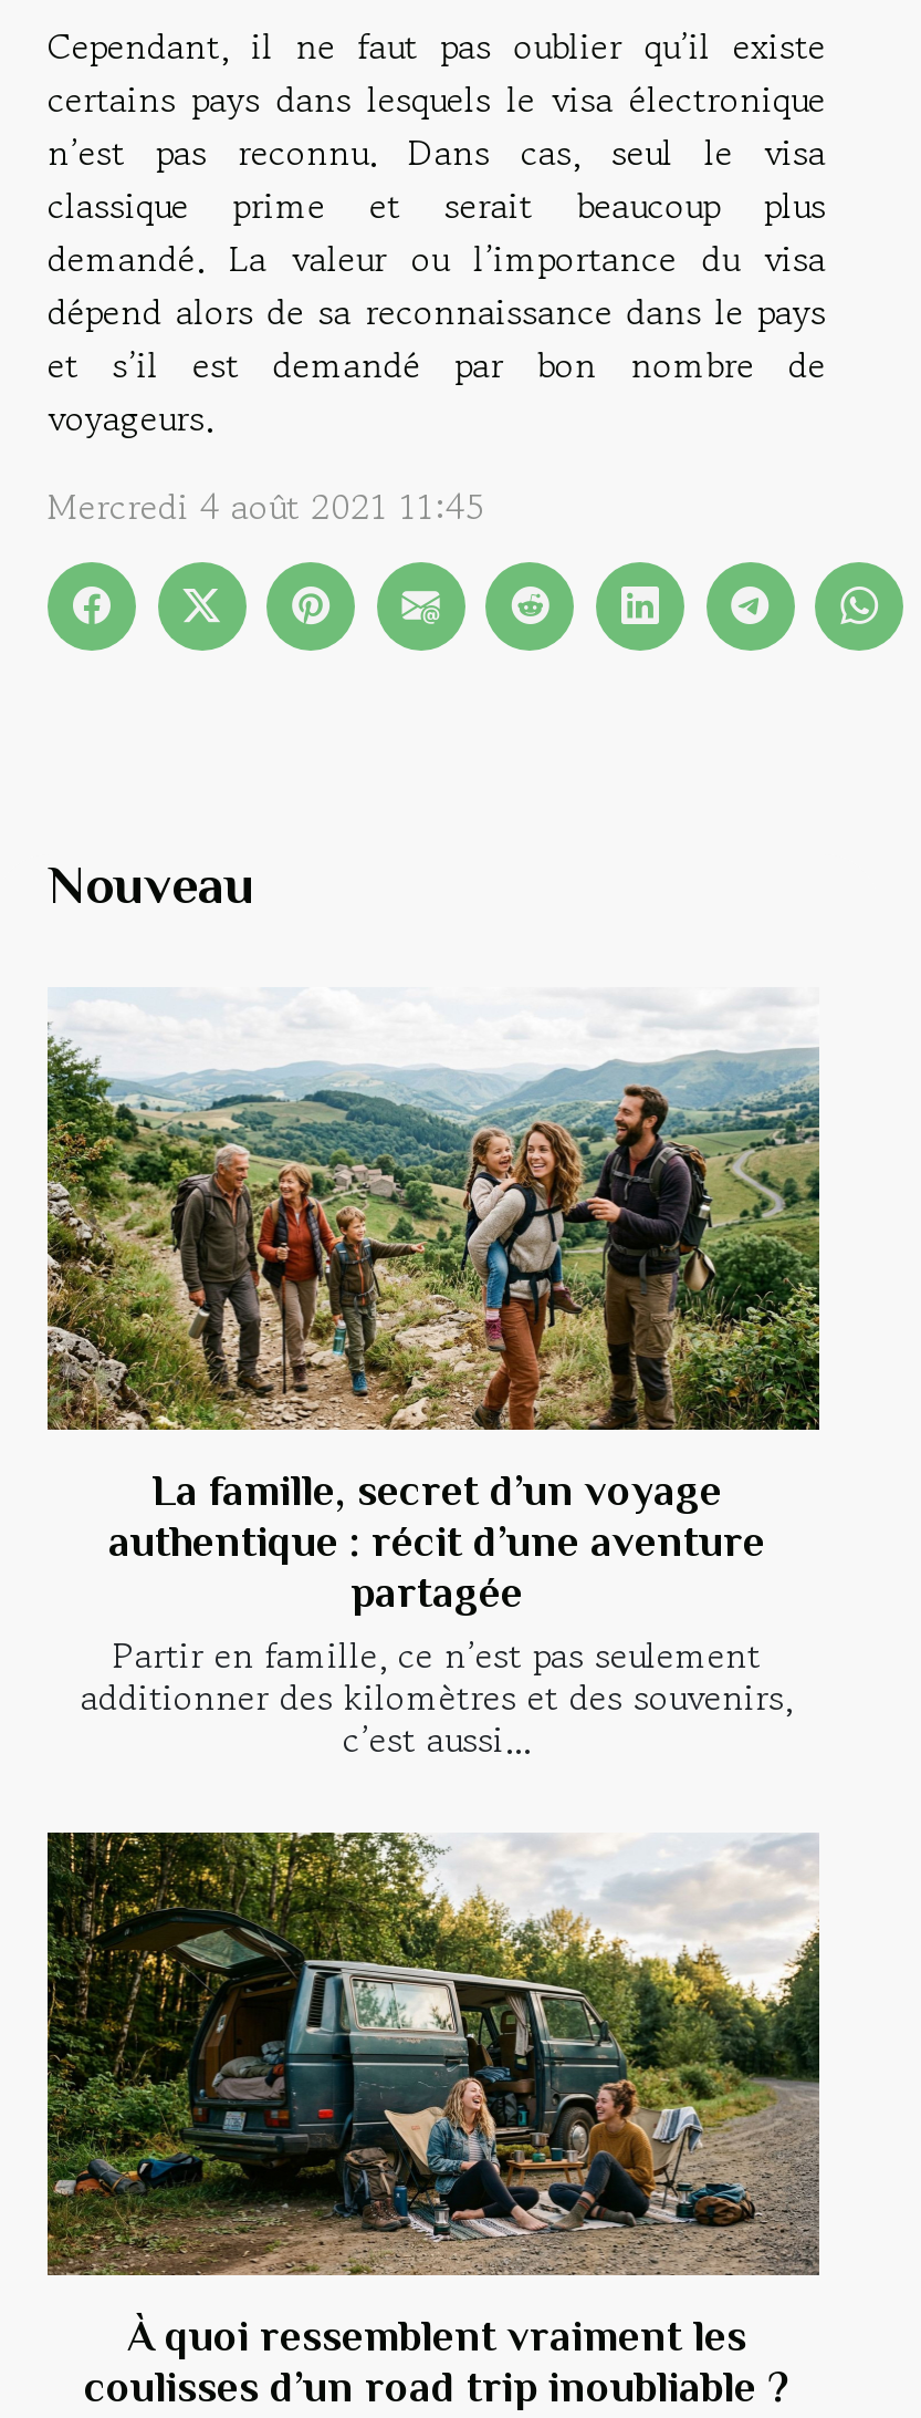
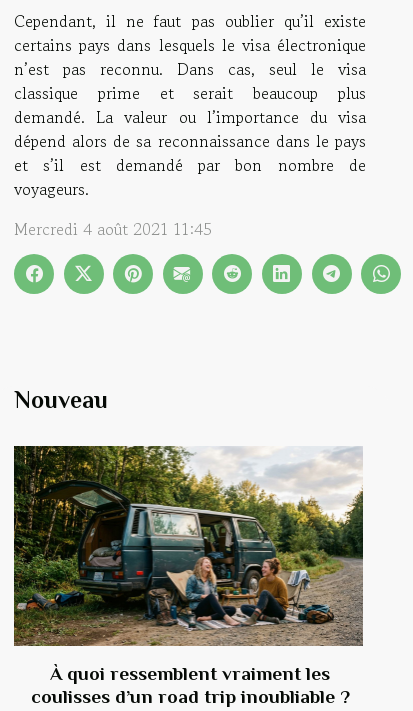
- [image]
- La famille, secret d’un voyage
- authentique : récit d’une aventure
- partagée
- Partir en famille, ce n’est pas seulement
- additionner des kilomètres et des souvenirs,
- c’est aussi...
